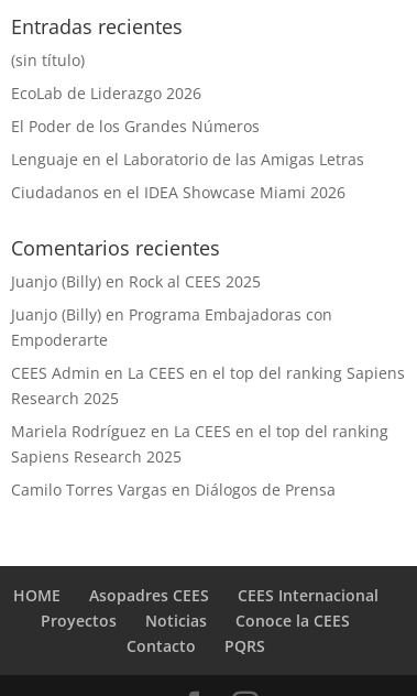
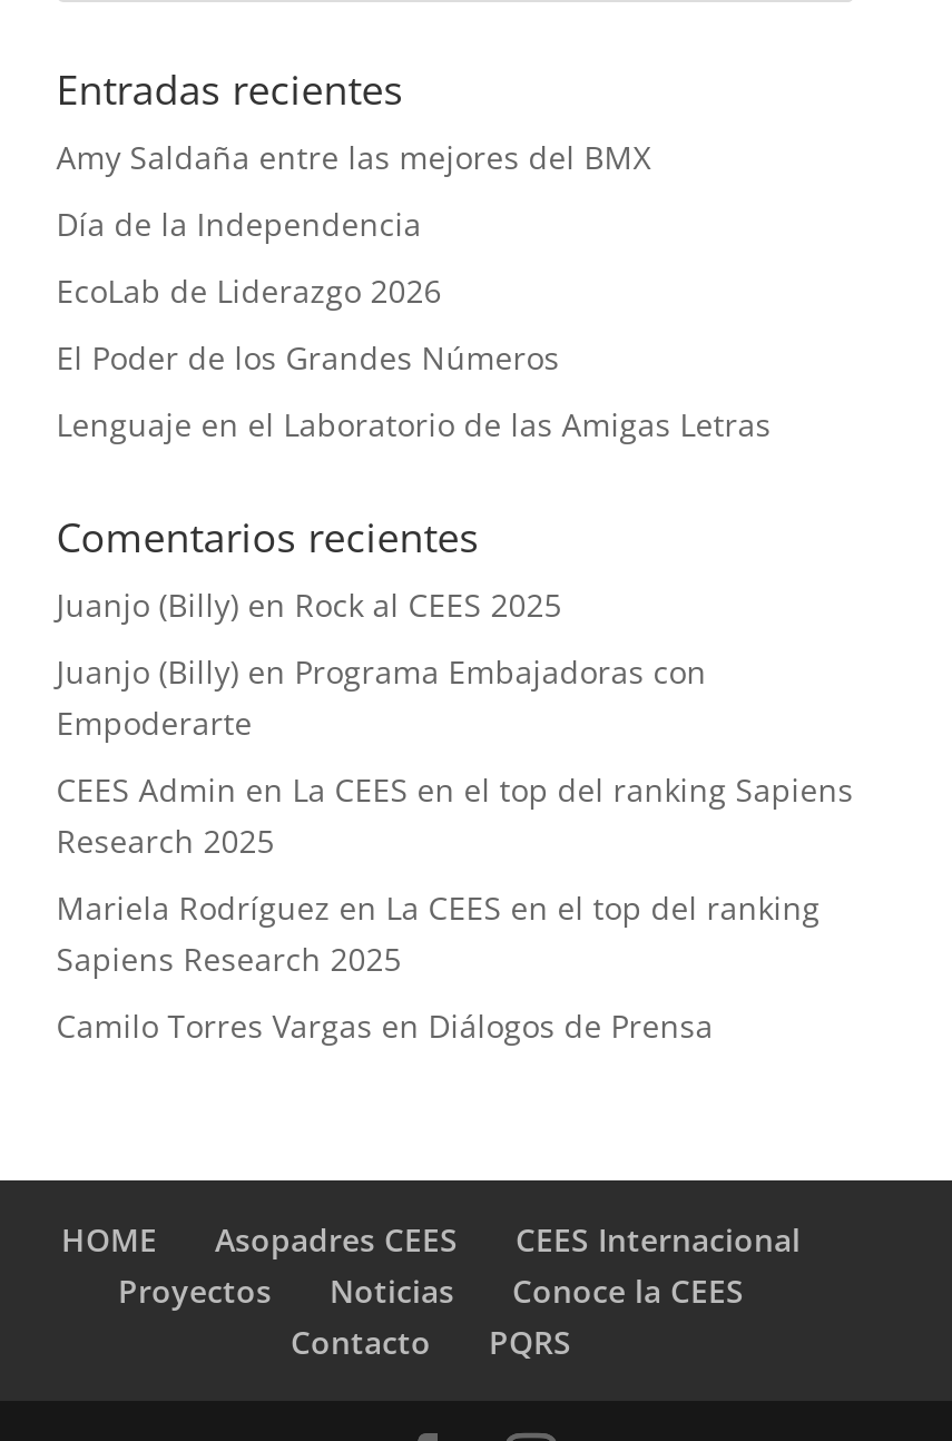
- (sin título)
+ Amy Saldaña entre las mejores del BMX
+ Día de la Independencia

moved down: EcoLab de Liderazgo 2026 | El Poder de los Grandes Números | Lenguaje en el Laboratorio de las Amigas Letras

- Ciudadanos en el IDEA Showcase Miami 2026
